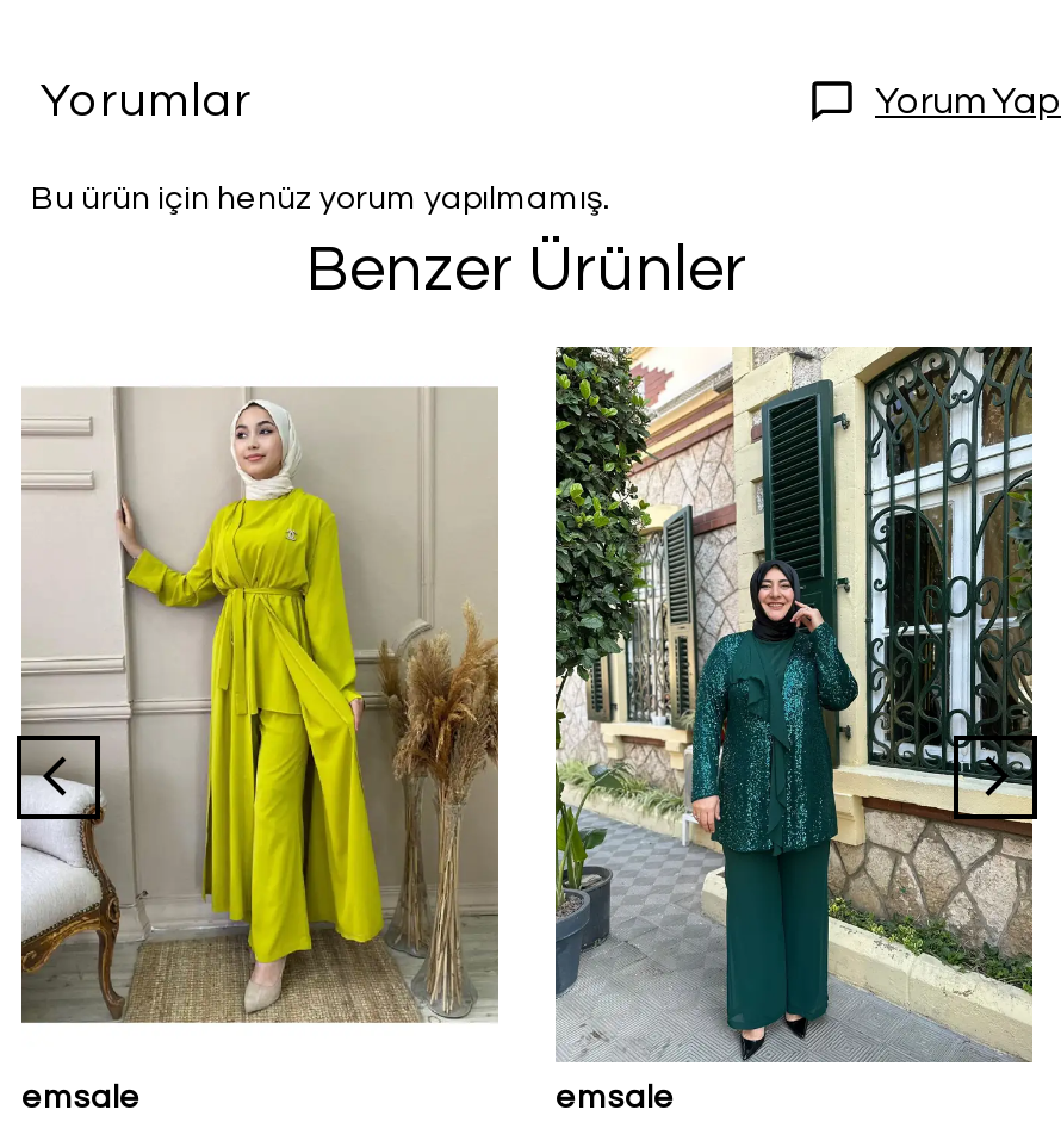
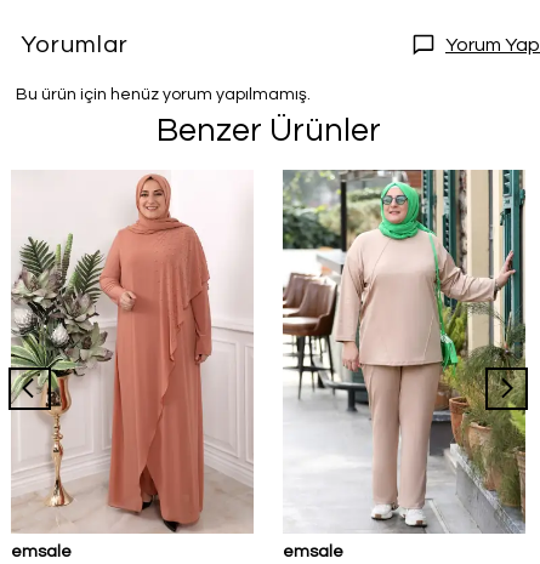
- [image]
+ [image]

- [image]
+ [image]
